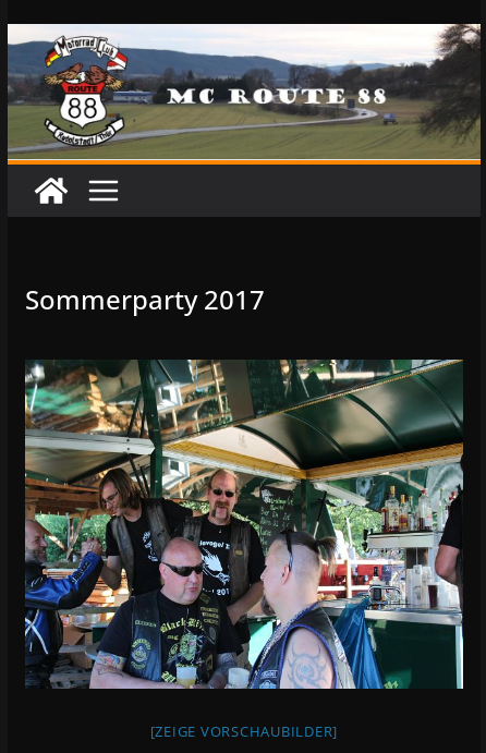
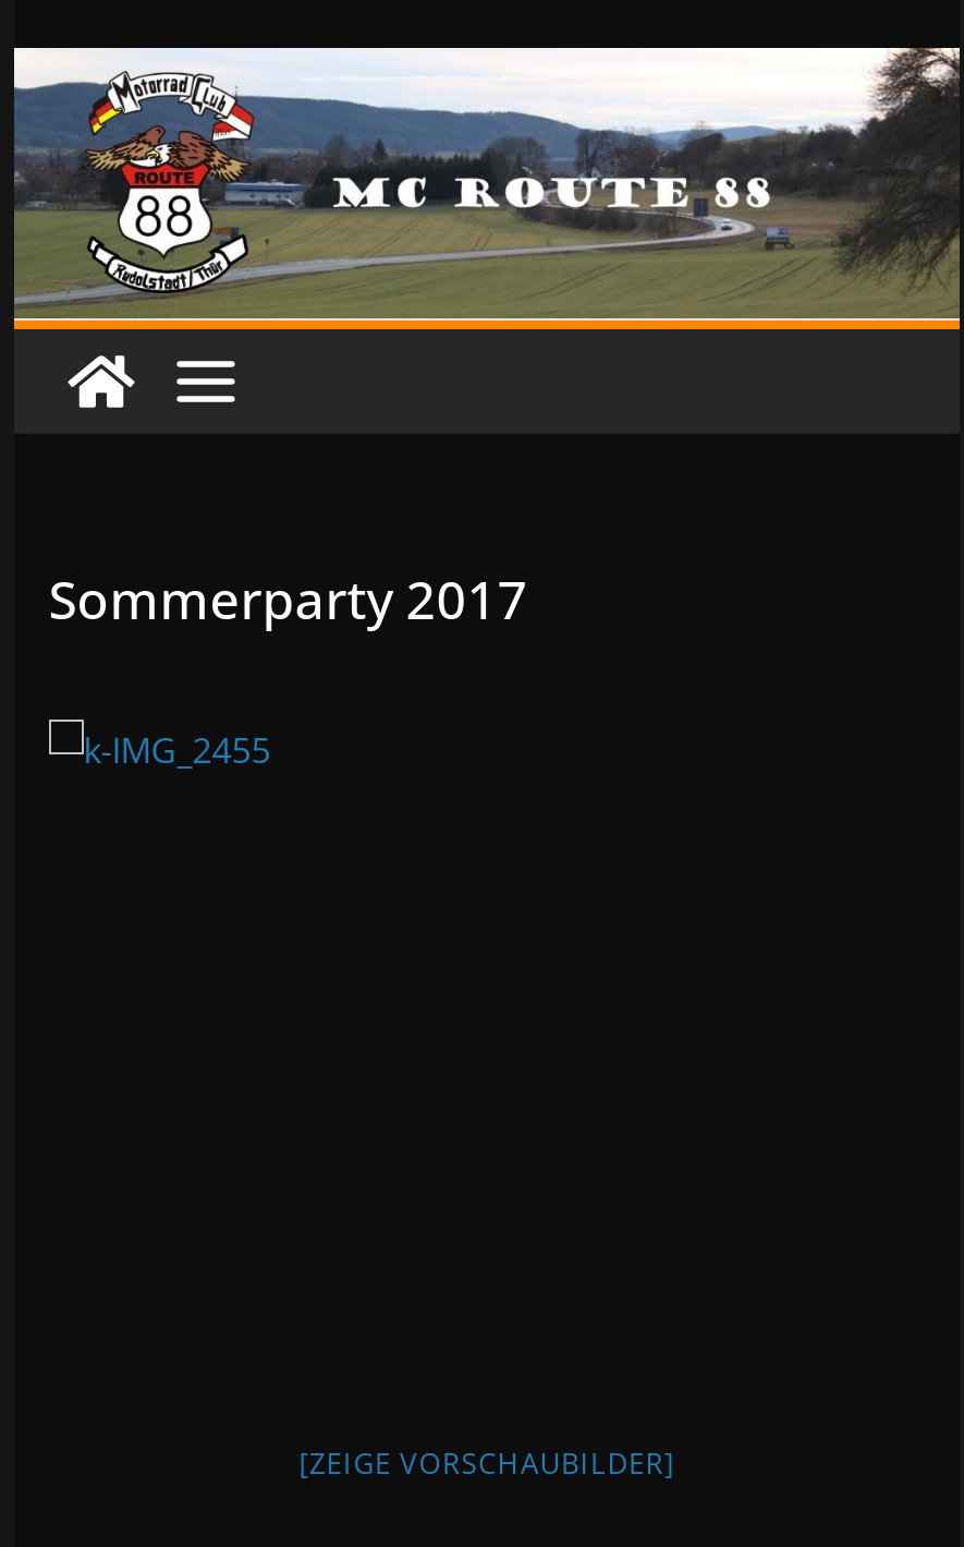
- [image]
